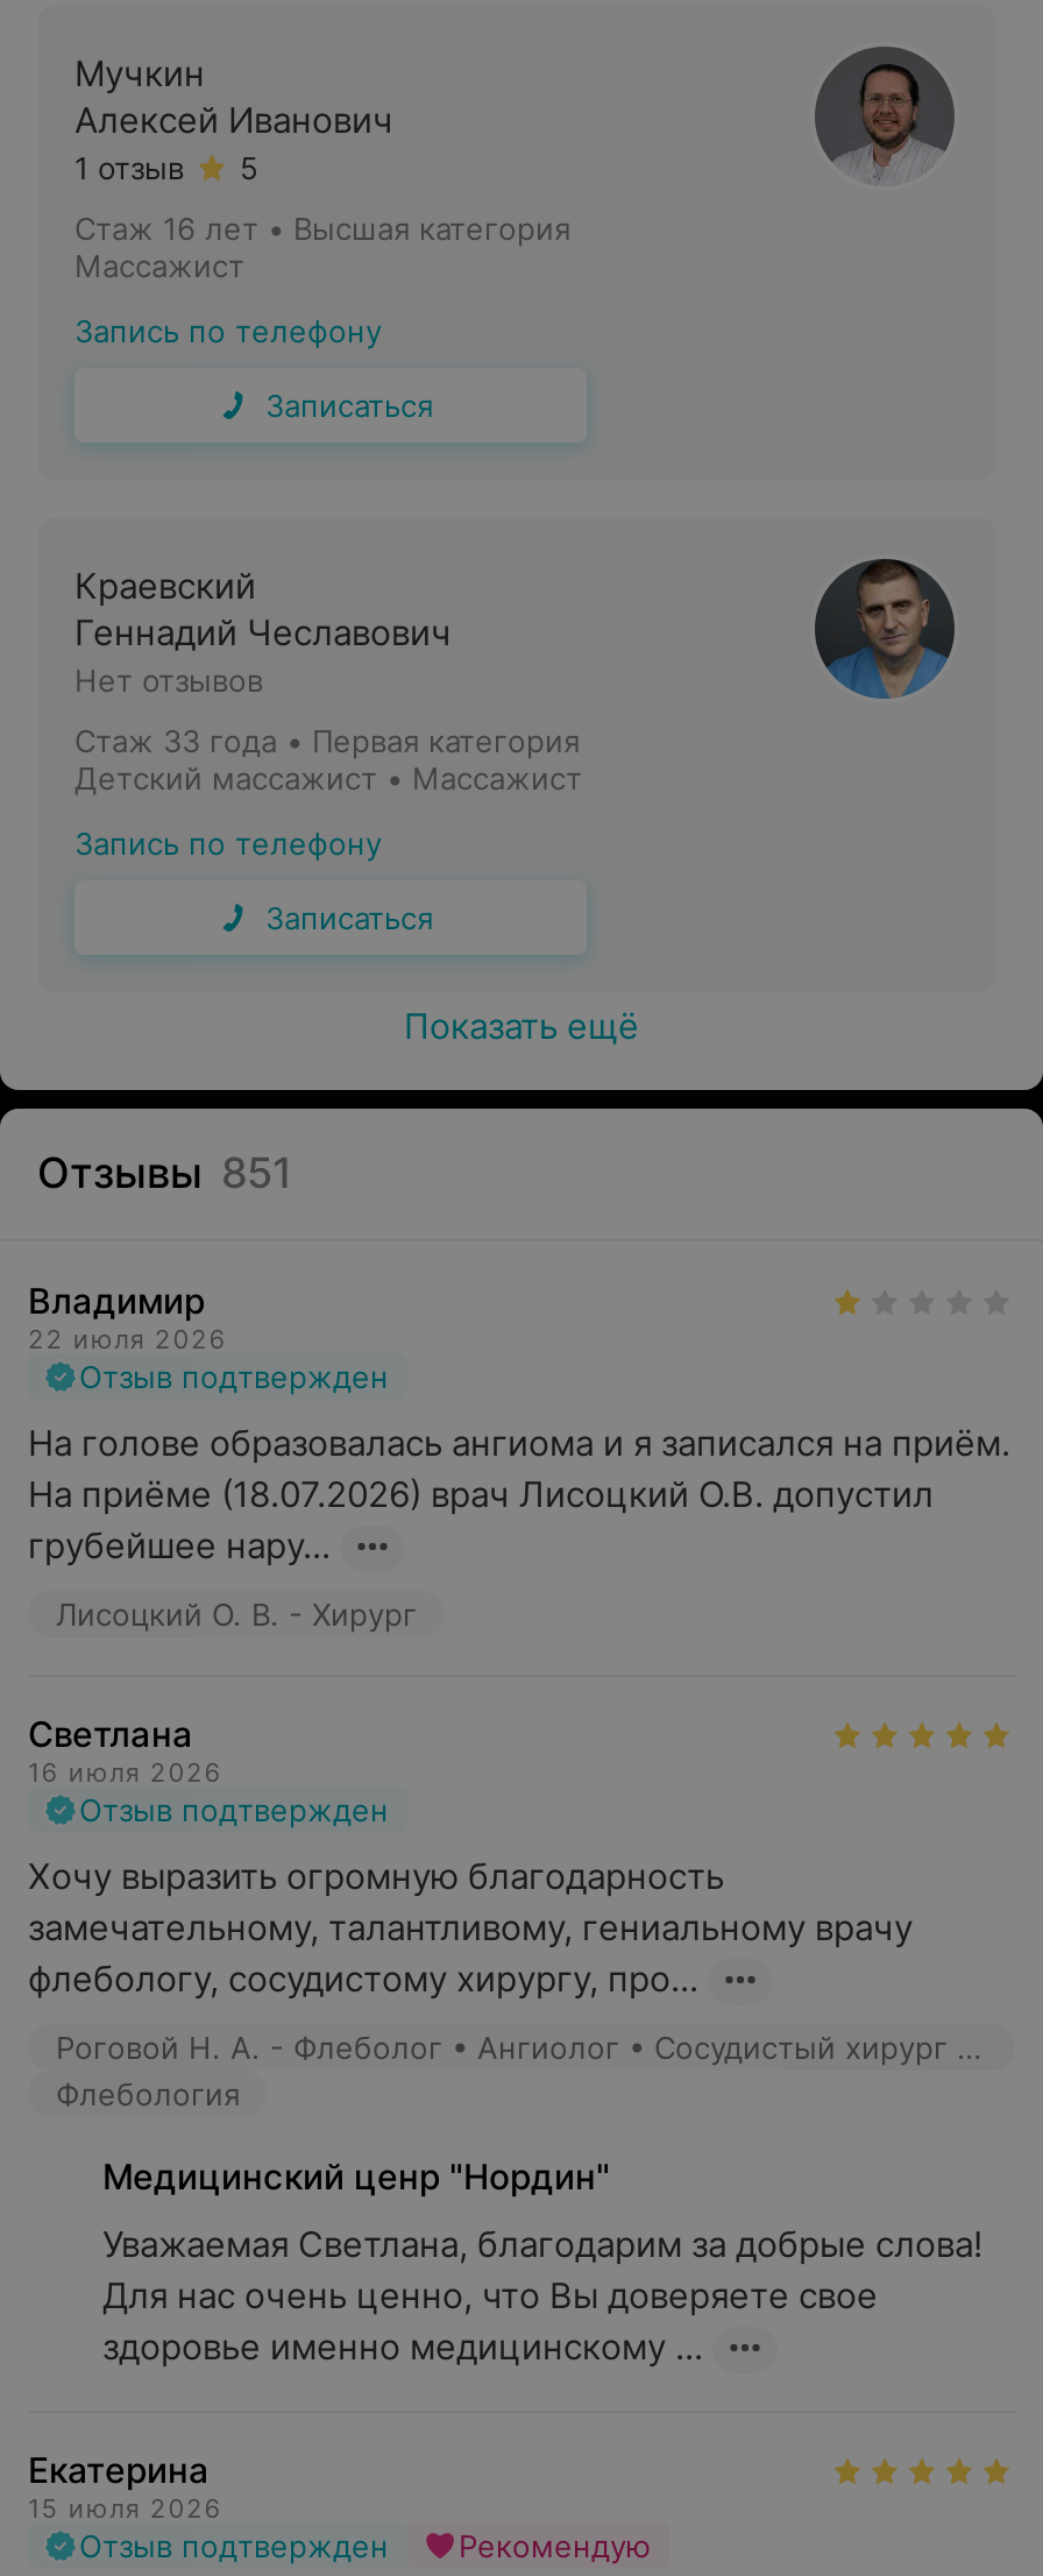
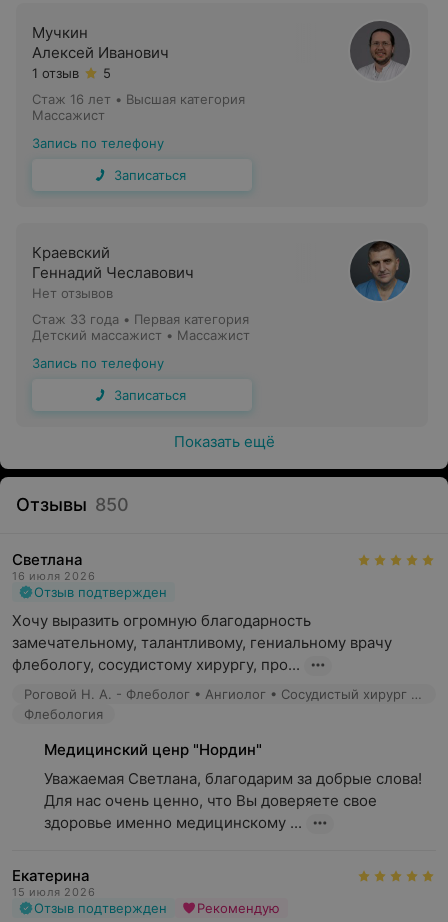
- Отзывы 851
- Владимир
- 22 июля 2026
- Отзыв подтвержден
- На голове образовалась ангиома и я записался на приём.
- На приёме (18.07.2026) врач Лисоцкий О.В. допустил
- грубейшее нару...
- Лисоцкий О. В. - Хирург
+ Отзывы 850
